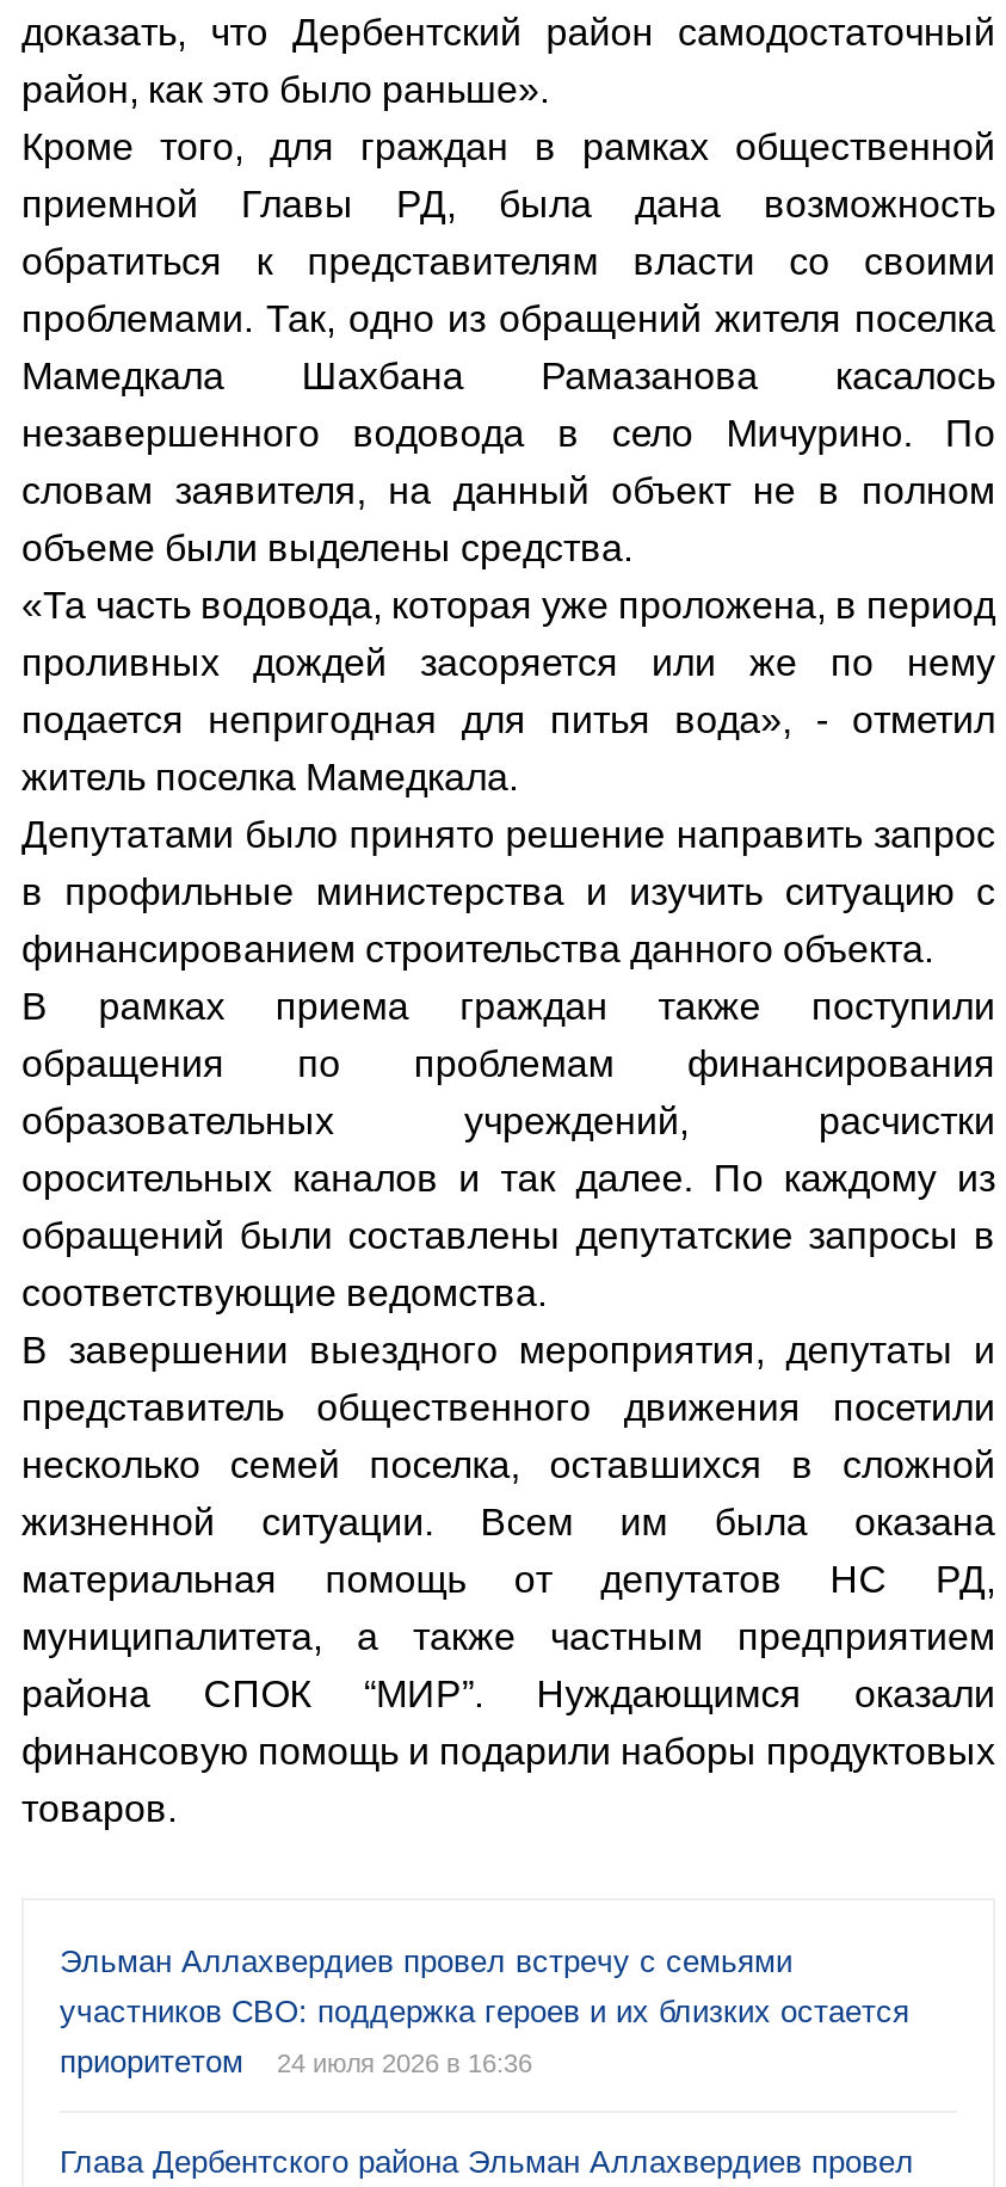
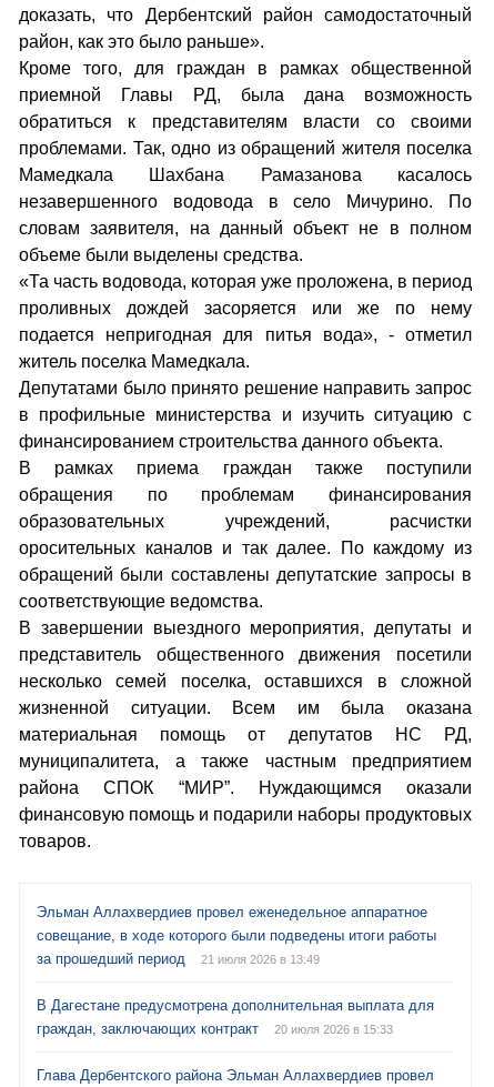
- Эльман Аллахвердиев провел встречу с семьями
- участников СВО: поддержка героев и их близких остается
- приоритетом
- 24 июля 2026 в 16:36
+ Эльман Аллахвердиев провел еженедельное аппаратное
+ совещание, в ходе которого были подведены итоги работы
+ за прошедший период
+ 21 июля 2026 в 13:49
+ В Дагестане предусмотрена дополнительная выплата для
+ граждан, заключающих контракт
+ 20 июля 2026 в 15:33
